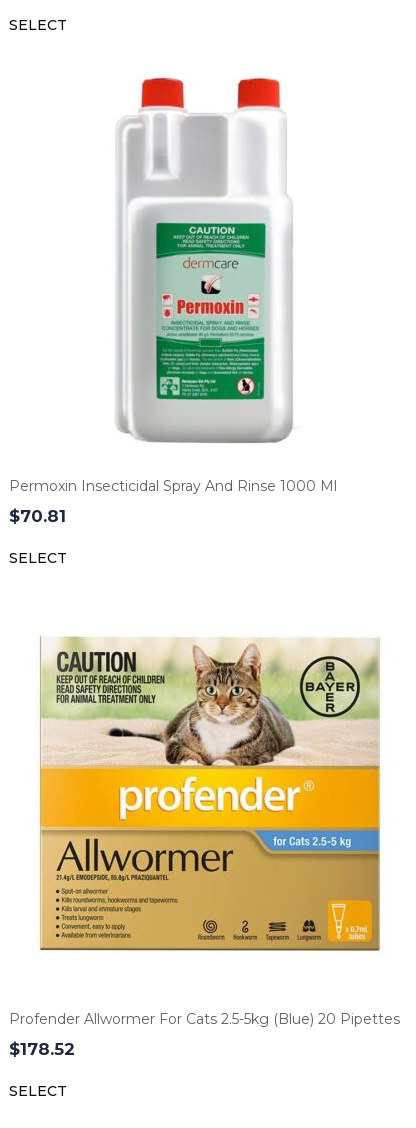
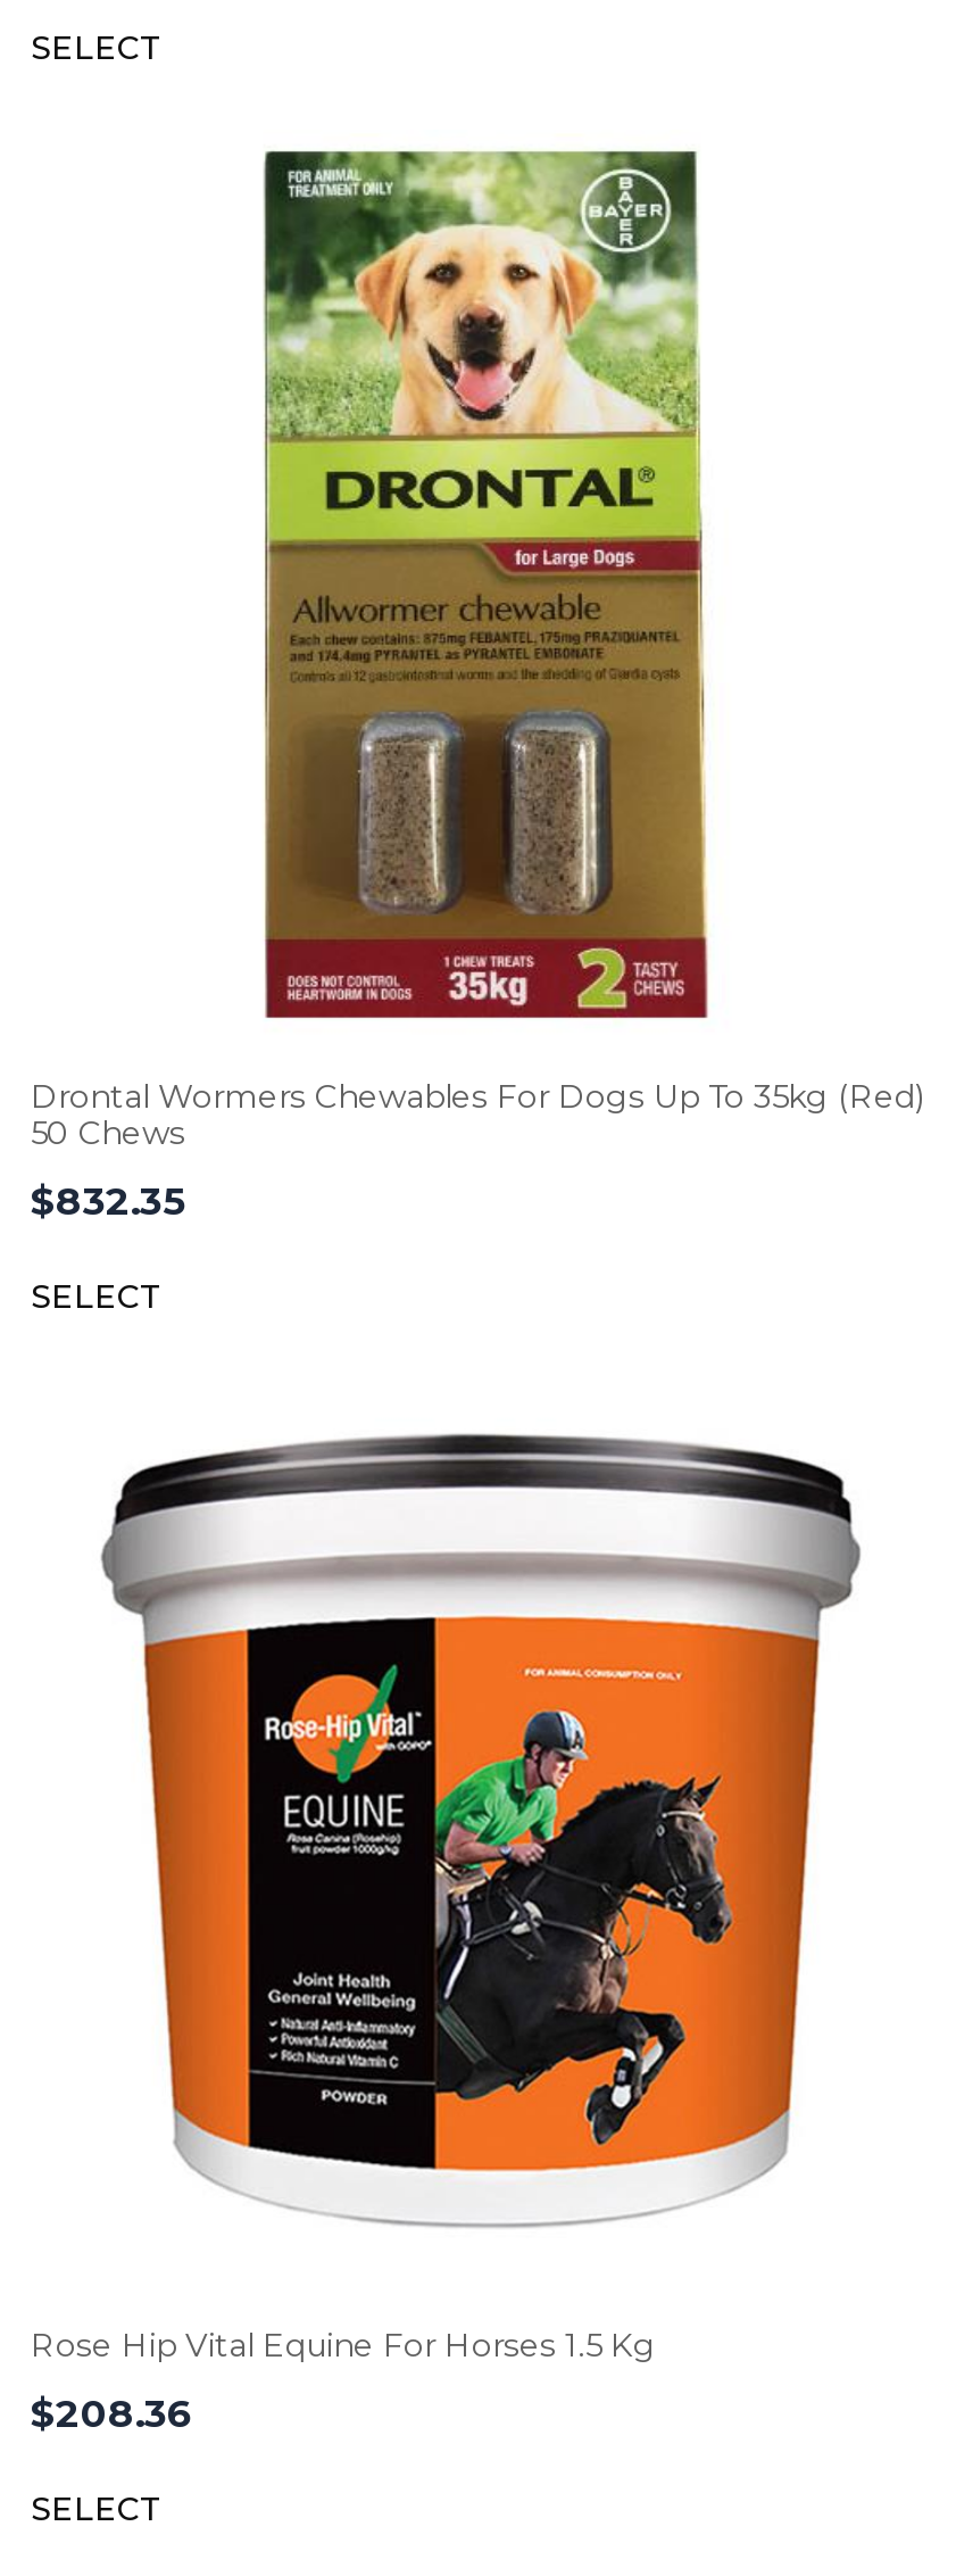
- [image]
- Permoxin Insecticidal Spray And Rinse 1000 Ml
+ [image]
+ Drontal Wormers Chewables For Dogs Up To 35kg (Red)
+ 50 Chews

- $70.81
+ $832.35

- [image]
+ [image]

- Profender Allwormer For Cats 2.5-5kg (Blue) 20 Pipettes
+ Rose Hip Vital Equine For Horses 1.5 Kg

- $178.52
+ $208.36
